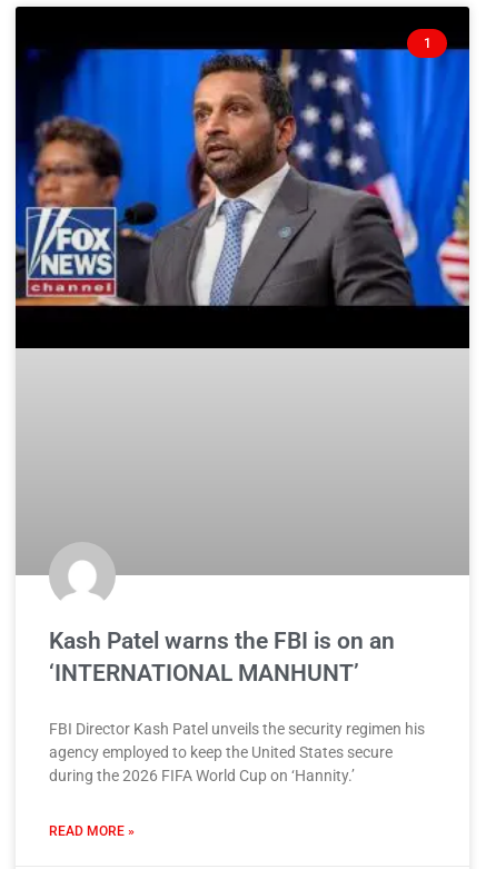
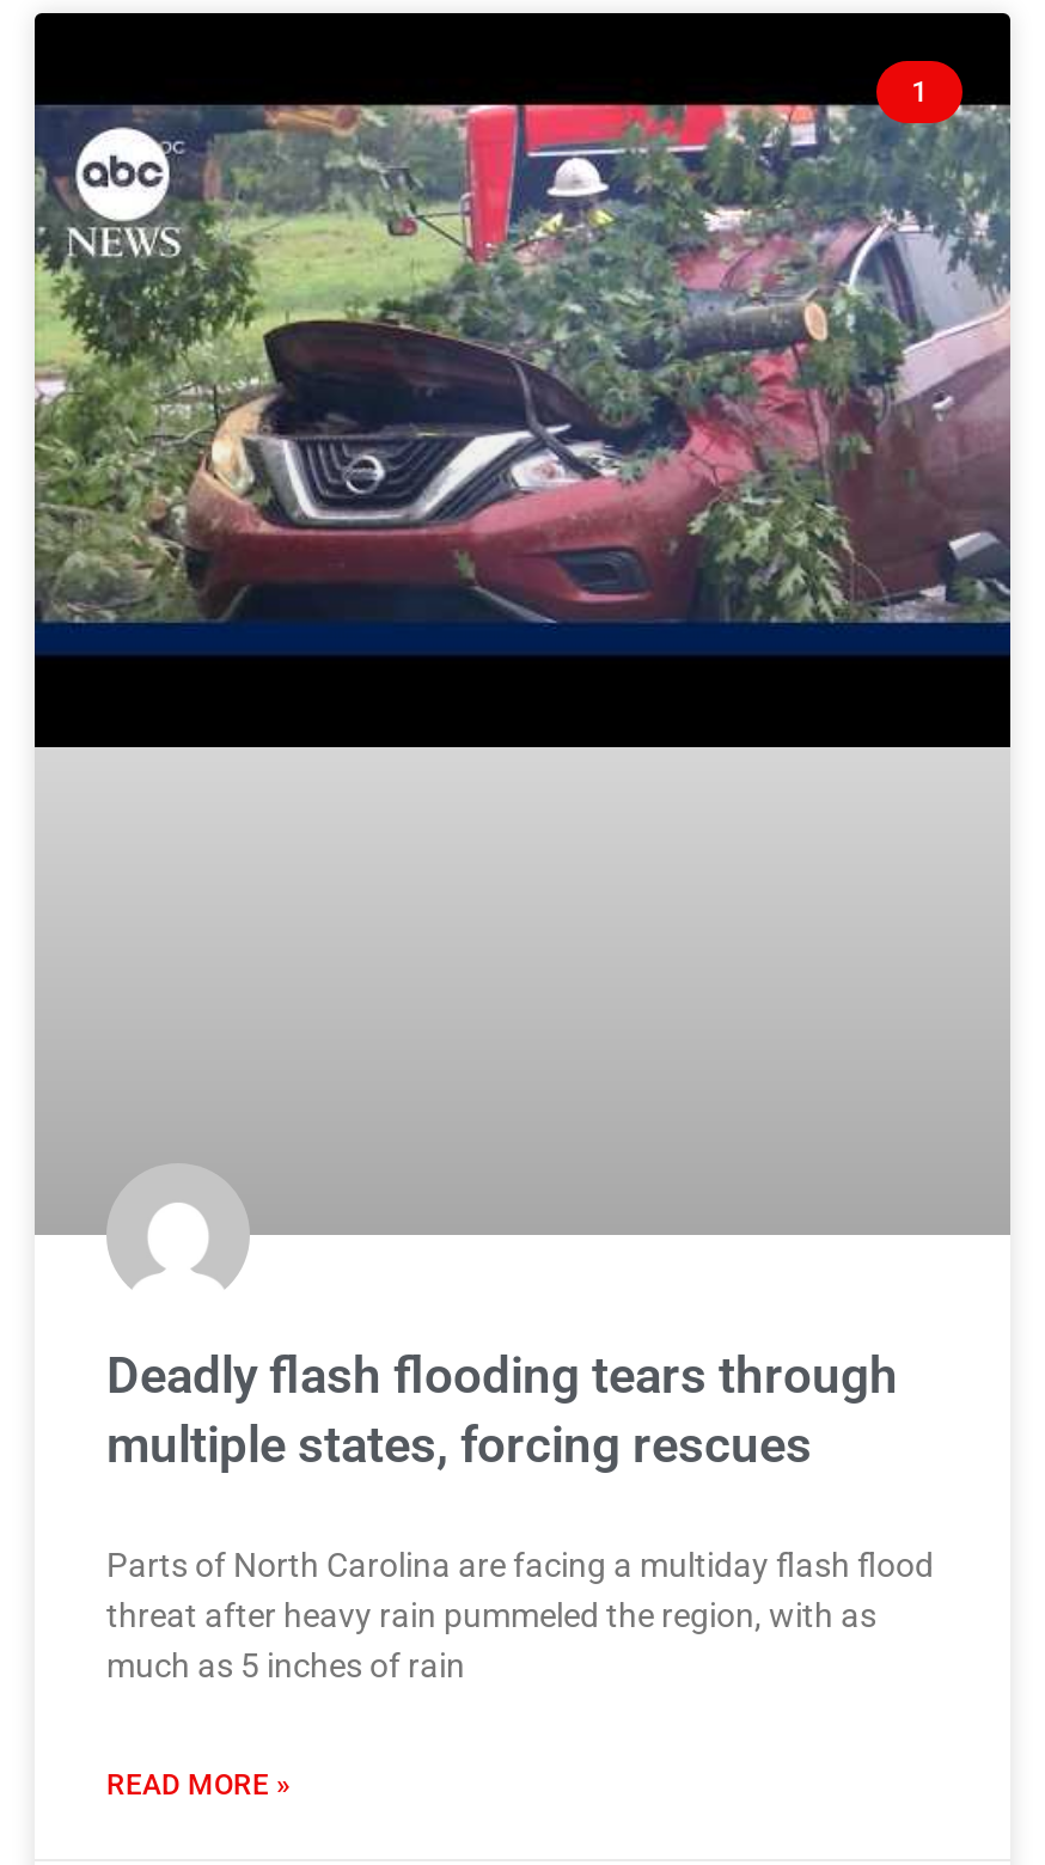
- [image]
+ [image]

- Kash Patel warns the FBI is on an
- ‘INTERNATIONAL MANHUNT’
+ Deadly flash flooding tears through
+ multiple states, forcing rescues

- FBI Director Kash Patel unveils the security regimen his
- agency employed to keep the United States secure
- during the 2026 FIFA World Cup on ‘Hannity.’
+ Parts of North Carolina are facing a multiday flash flood
+ threat after heavy rain pummeled the region, with as
+ much as 5 inches of rain
